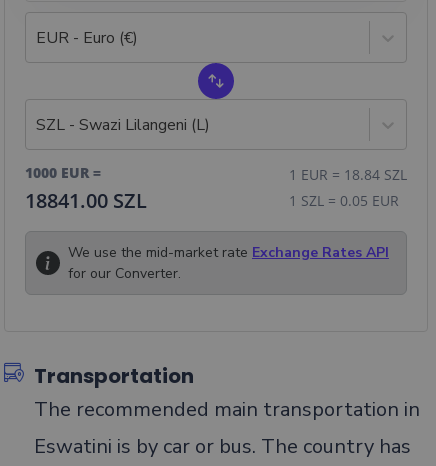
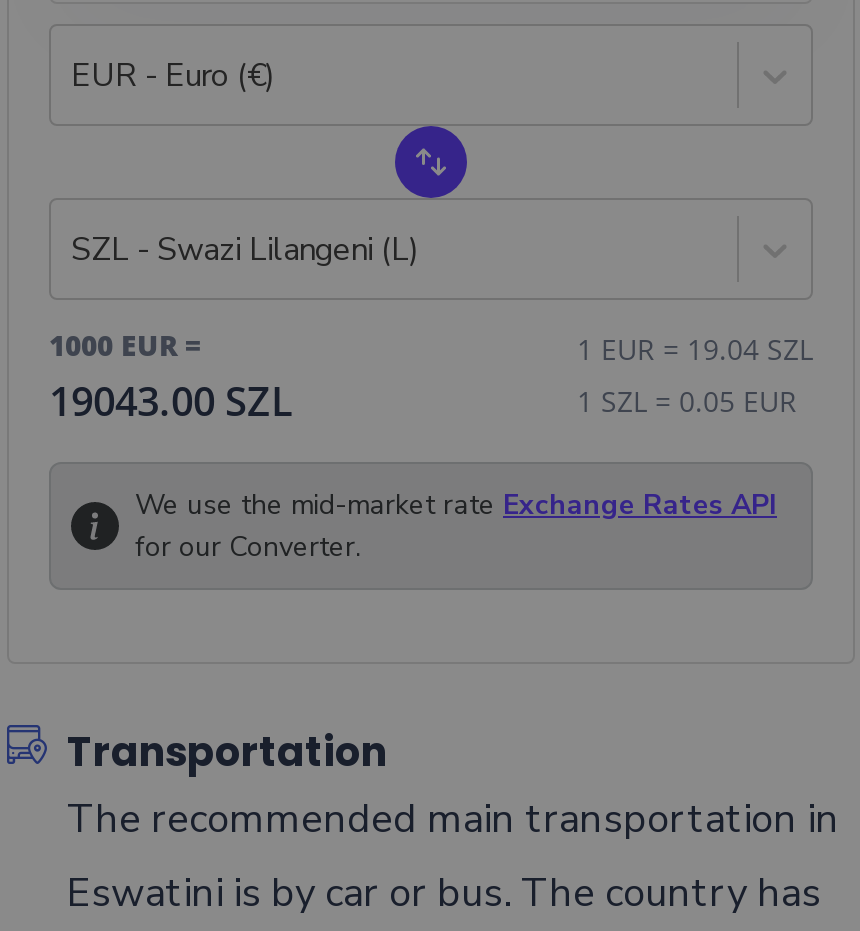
- 1 EUR = 18.84 SZL
+ 1 EUR = 19.04 SZL

- 18841.00 SZL
+ 19043.00 SZL
